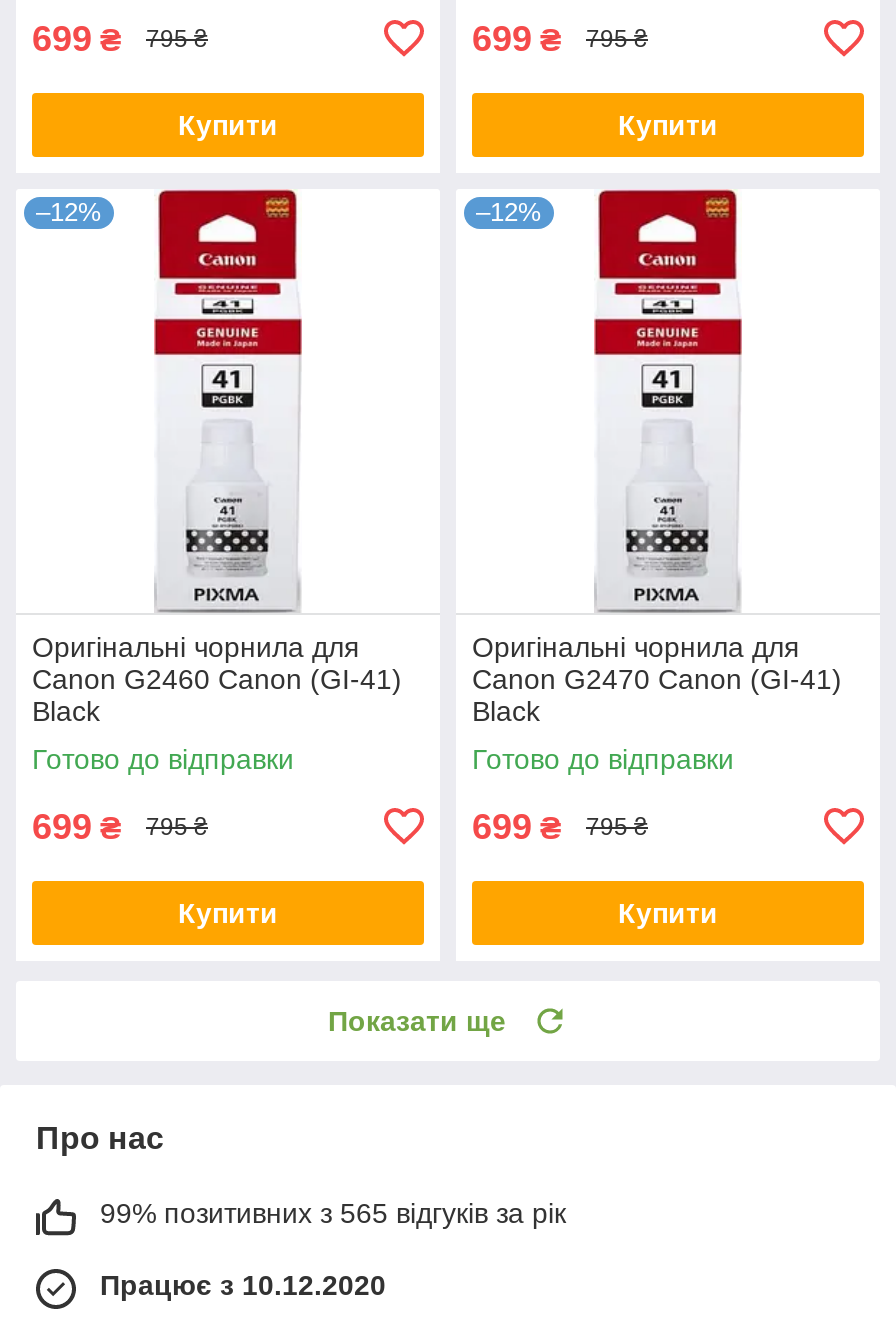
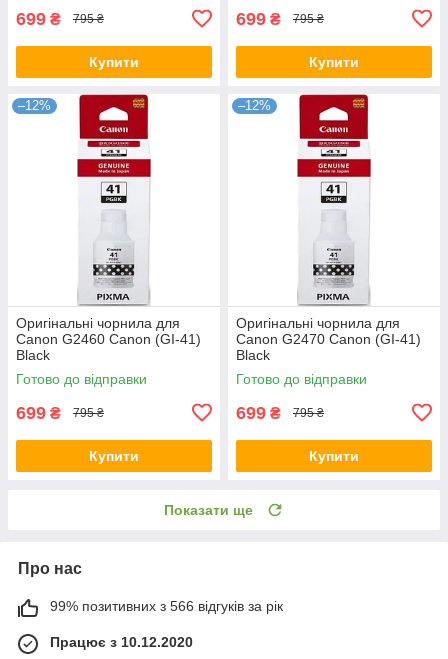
- 99% позитивних з 565 відгуків за рік
+ 99% позитивних з 566 відгуків за рік
